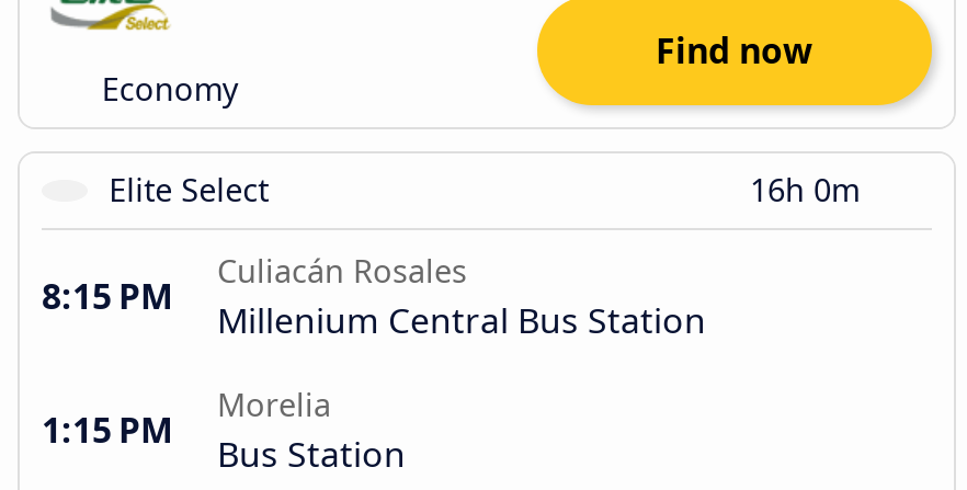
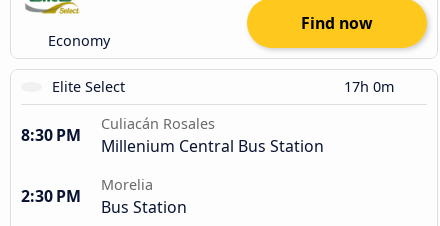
- 16h 0m
+ 17h 0m

- 8:15 PM Millenium Central Bus Station
+ 8:30 PM Millenium Central Bus Station

- 1:15 PM Bus Station
+ 2:30 PM Bus Station
